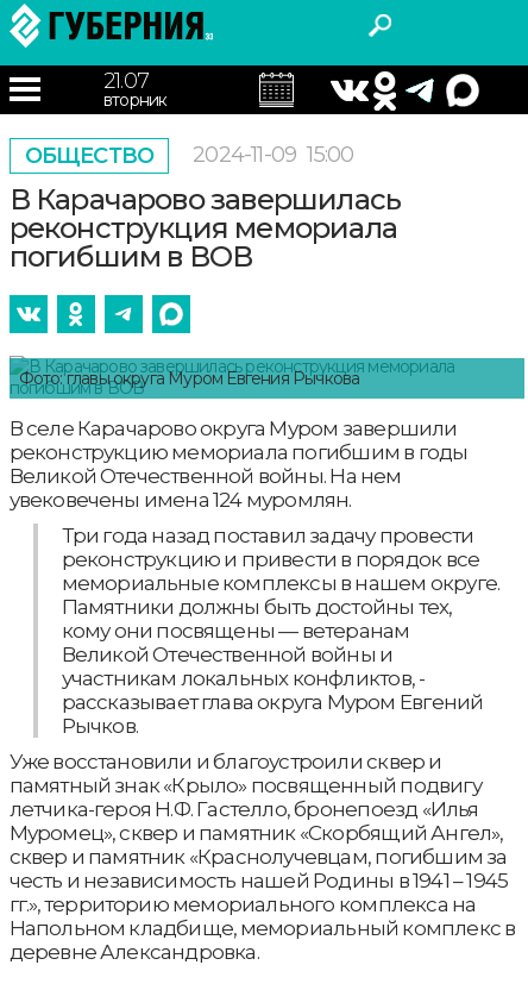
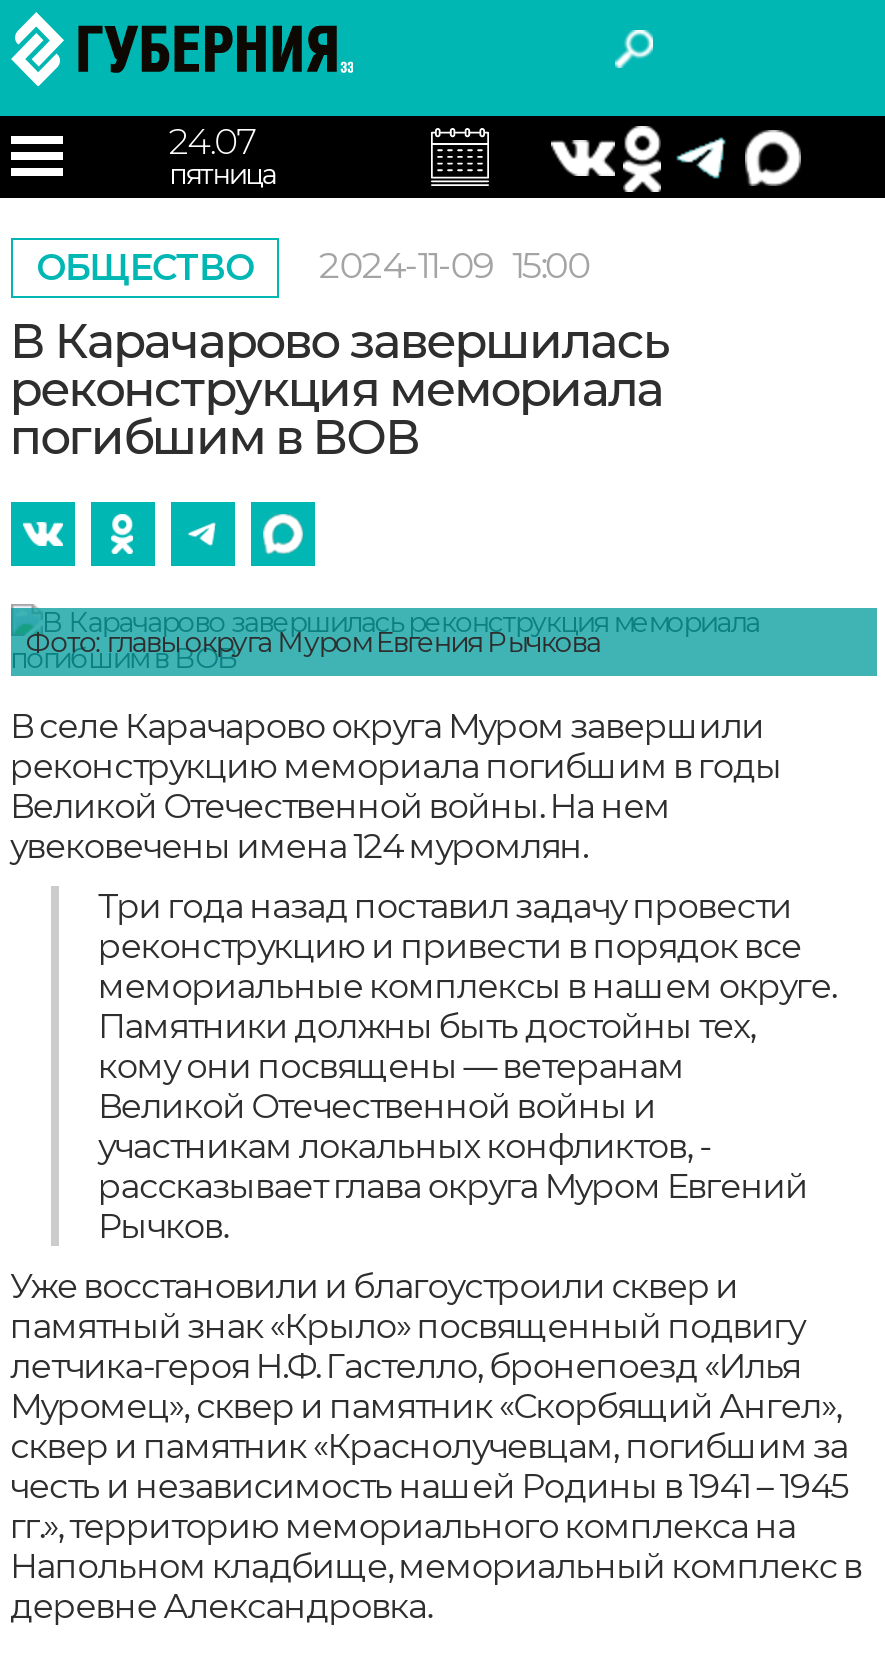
- 21.07
- вторник
+ 24.07
+ пятница
